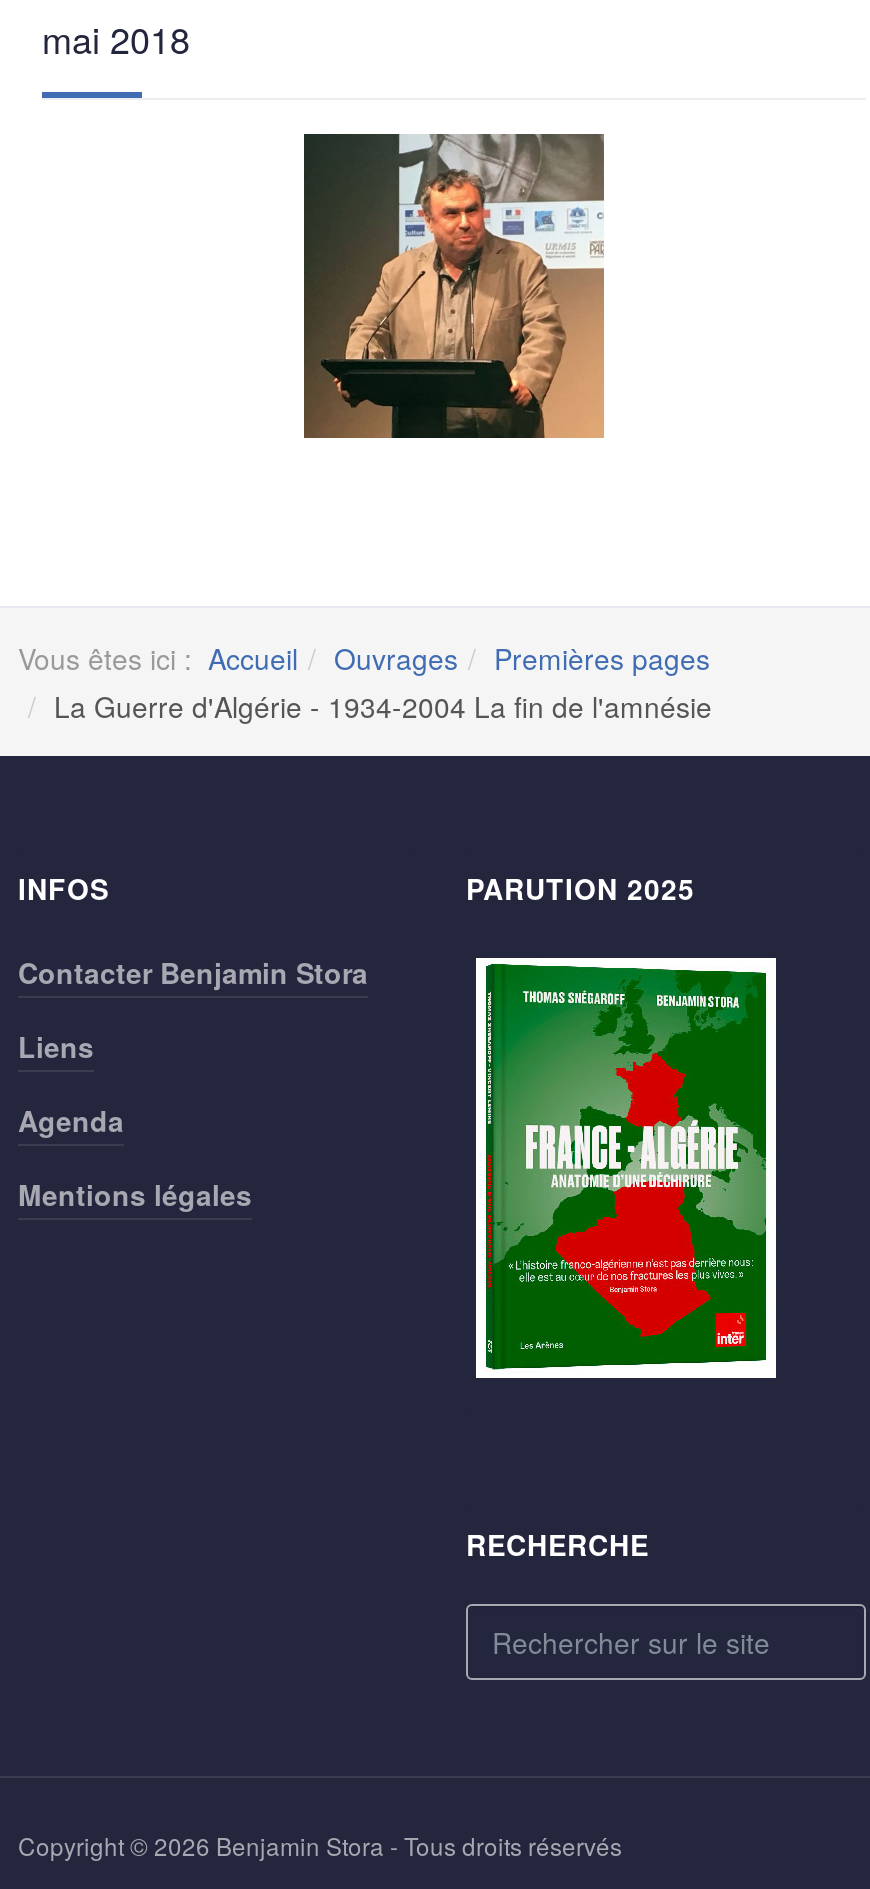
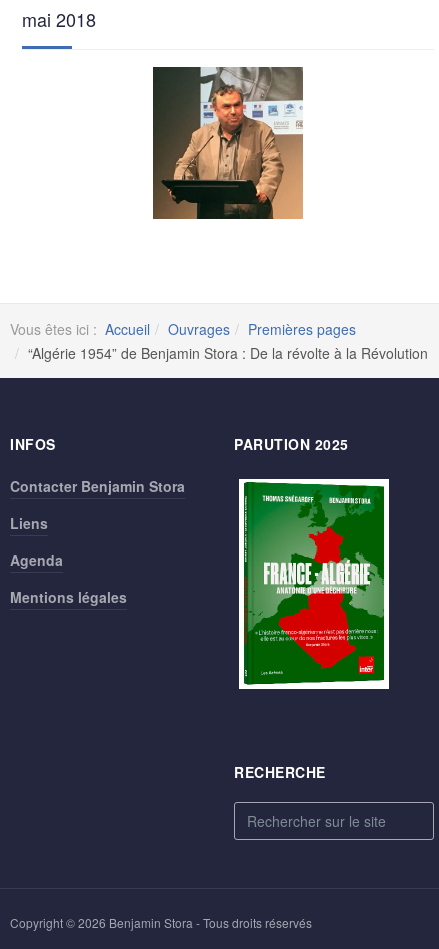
- La Guerre d'Algérie - 1934-2004 La fin de l'amnésie
+ “Algérie 1954” de Benjamin Stora : De la révolte à la Révolution
